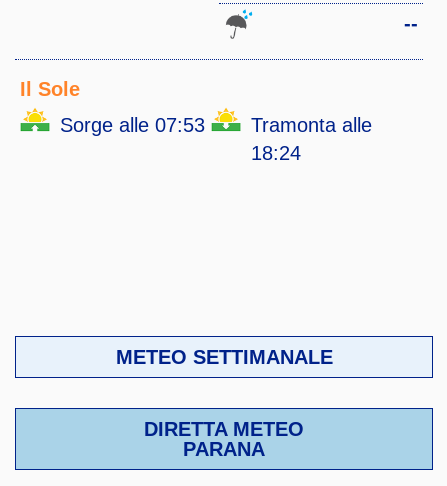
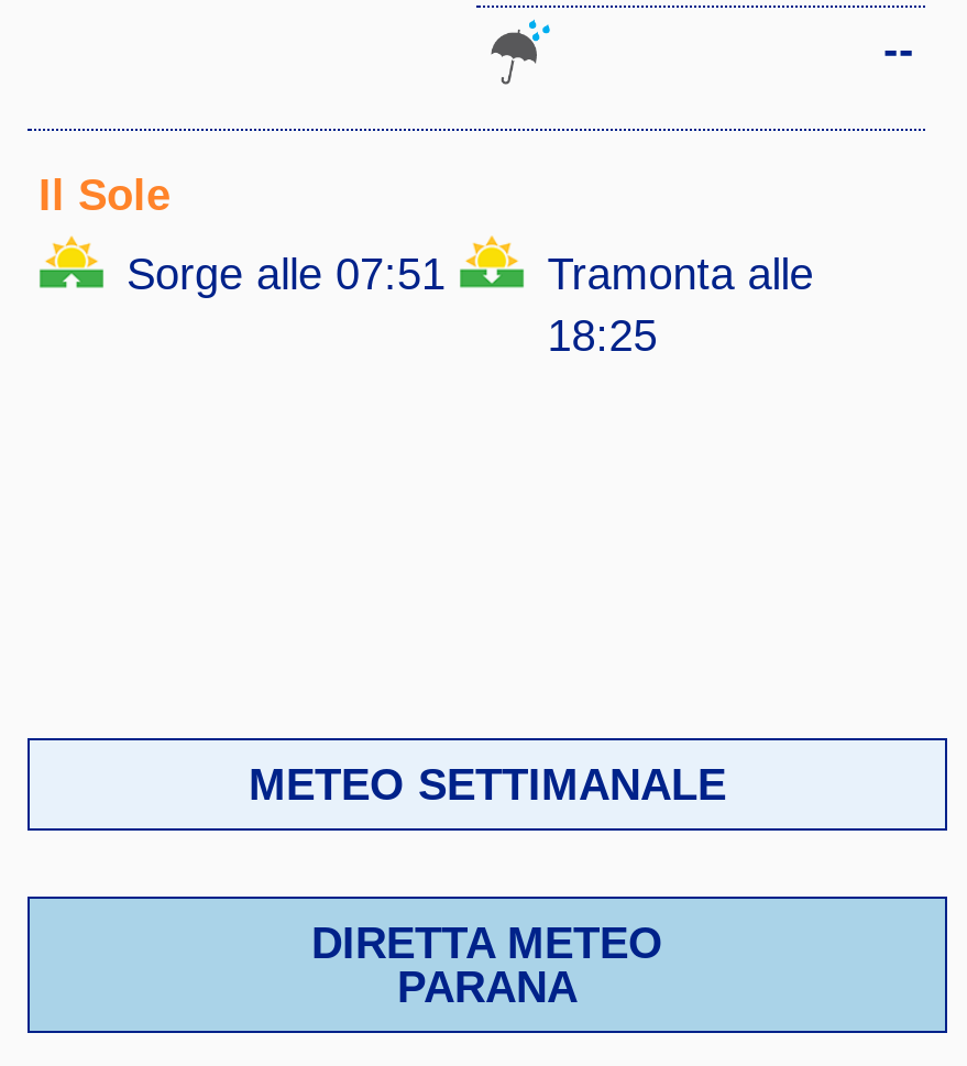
- Sorge alle 07:53
+ Sorge alle 07:51

- 18:24
+ 18:25
